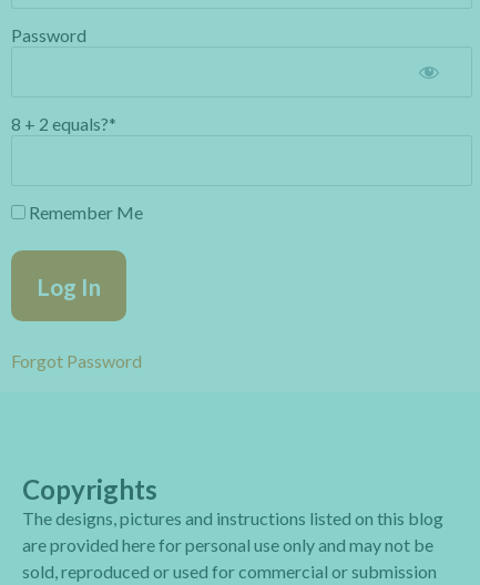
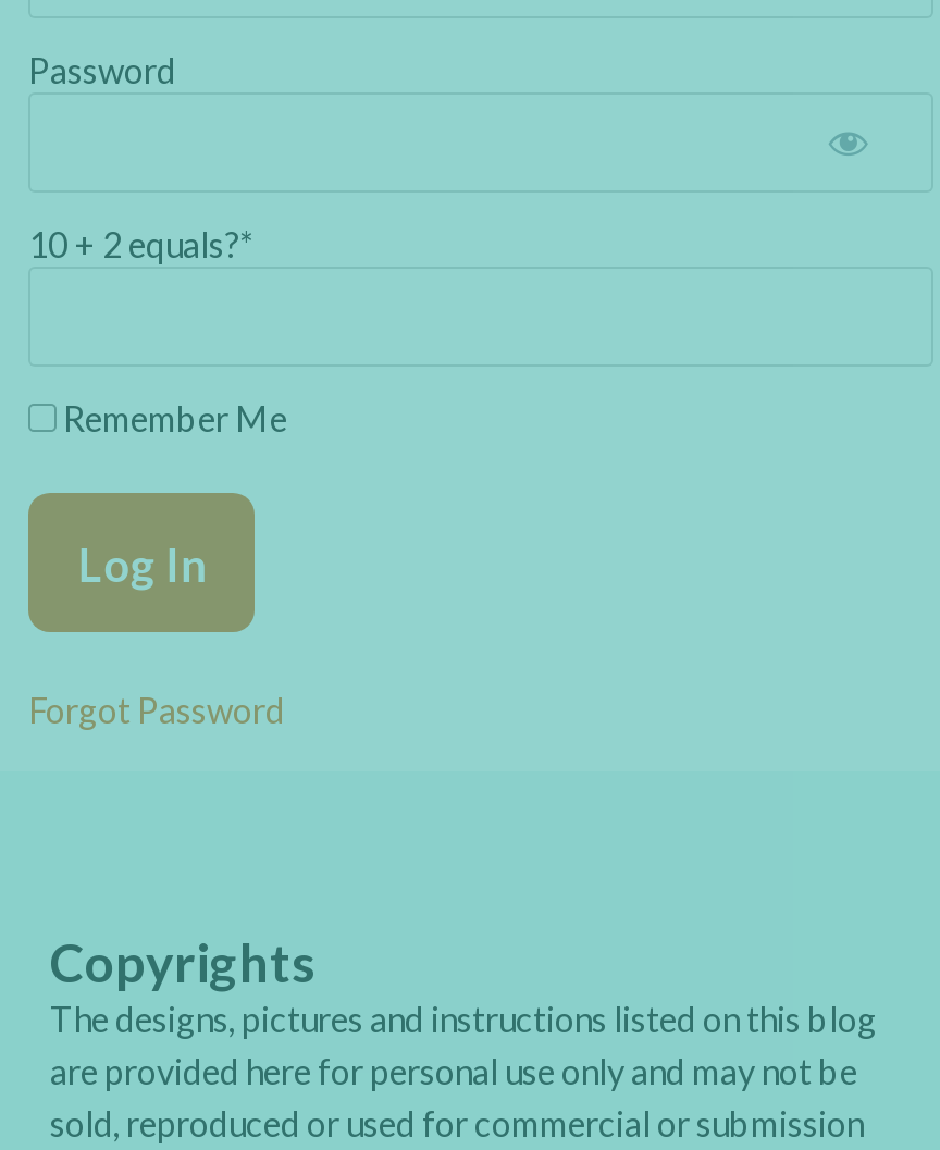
- 8 + 2 equals?*
+ 10 + 2 equals?*
